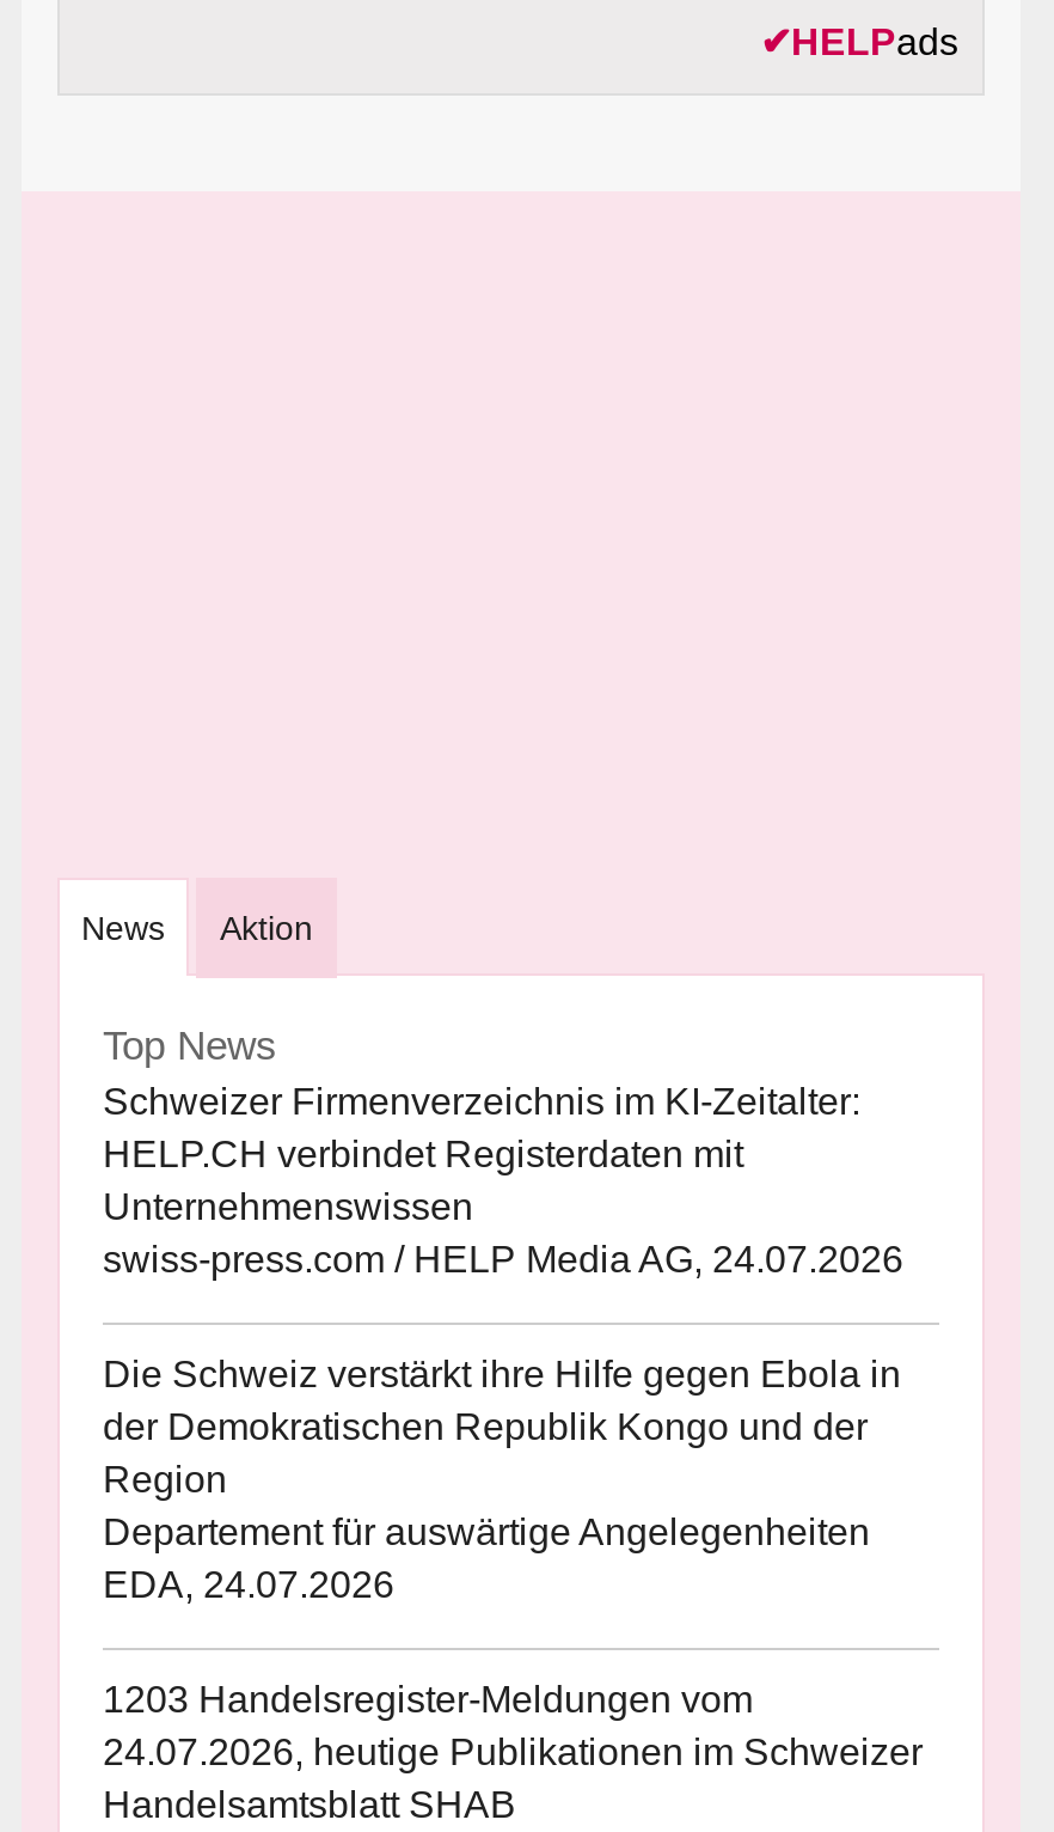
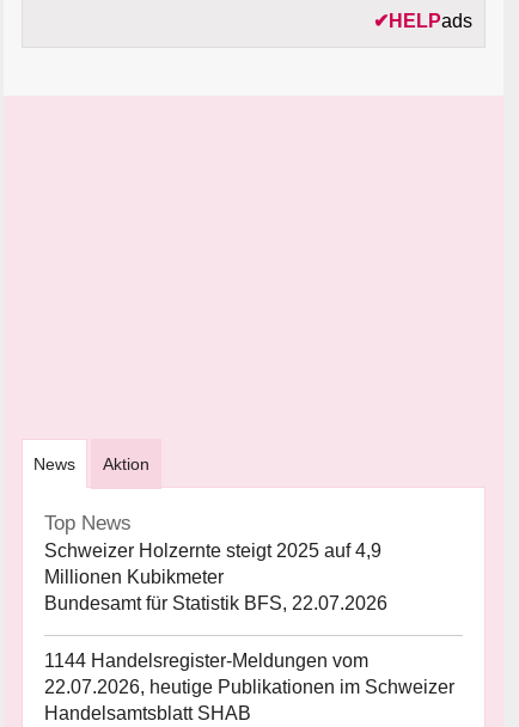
- Schweizer Firmenverzeichnis im KI-Zeitalter:
- HELP.CH verbindet Registerdaten mit
- Unternehmenswissen
- swiss-press.com / HELP Media AG, 24.07.2026
- Die Schweiz verstärkt ihre Hilfe gegen Ebola in
- der Demokratischen Republik Kongo und der
- Region
- Departement für auswärtige Angelegenheiten
- EDA, 24.07.2026
- 1203 Handelsregister-Meldungen vom
- 24.07.2026, heutige Publikationen im Schweizer
+ Schweizer Holzernte steigt 2025 auf 4,9
+ Millionen Kubikmeter
+ Bundesamt für Statistik BFS, 22.07.2026
+ 1144 Handelsregister-Meldungen vom
+ 22.07.2026, heutige Publikationen im Schweizer
